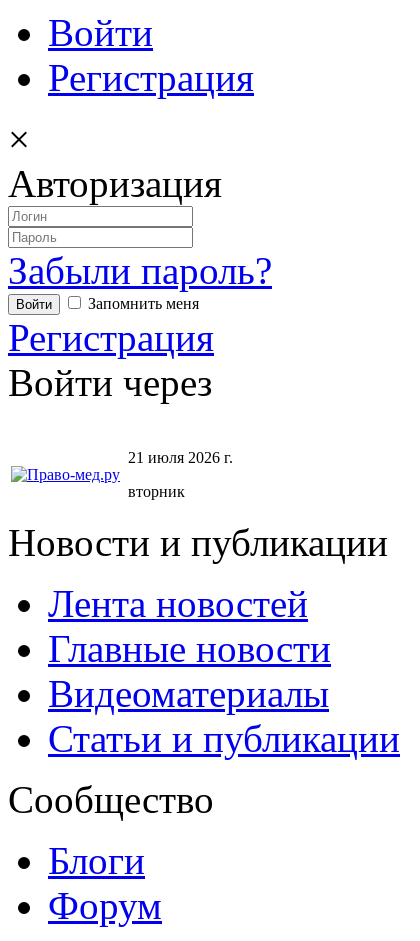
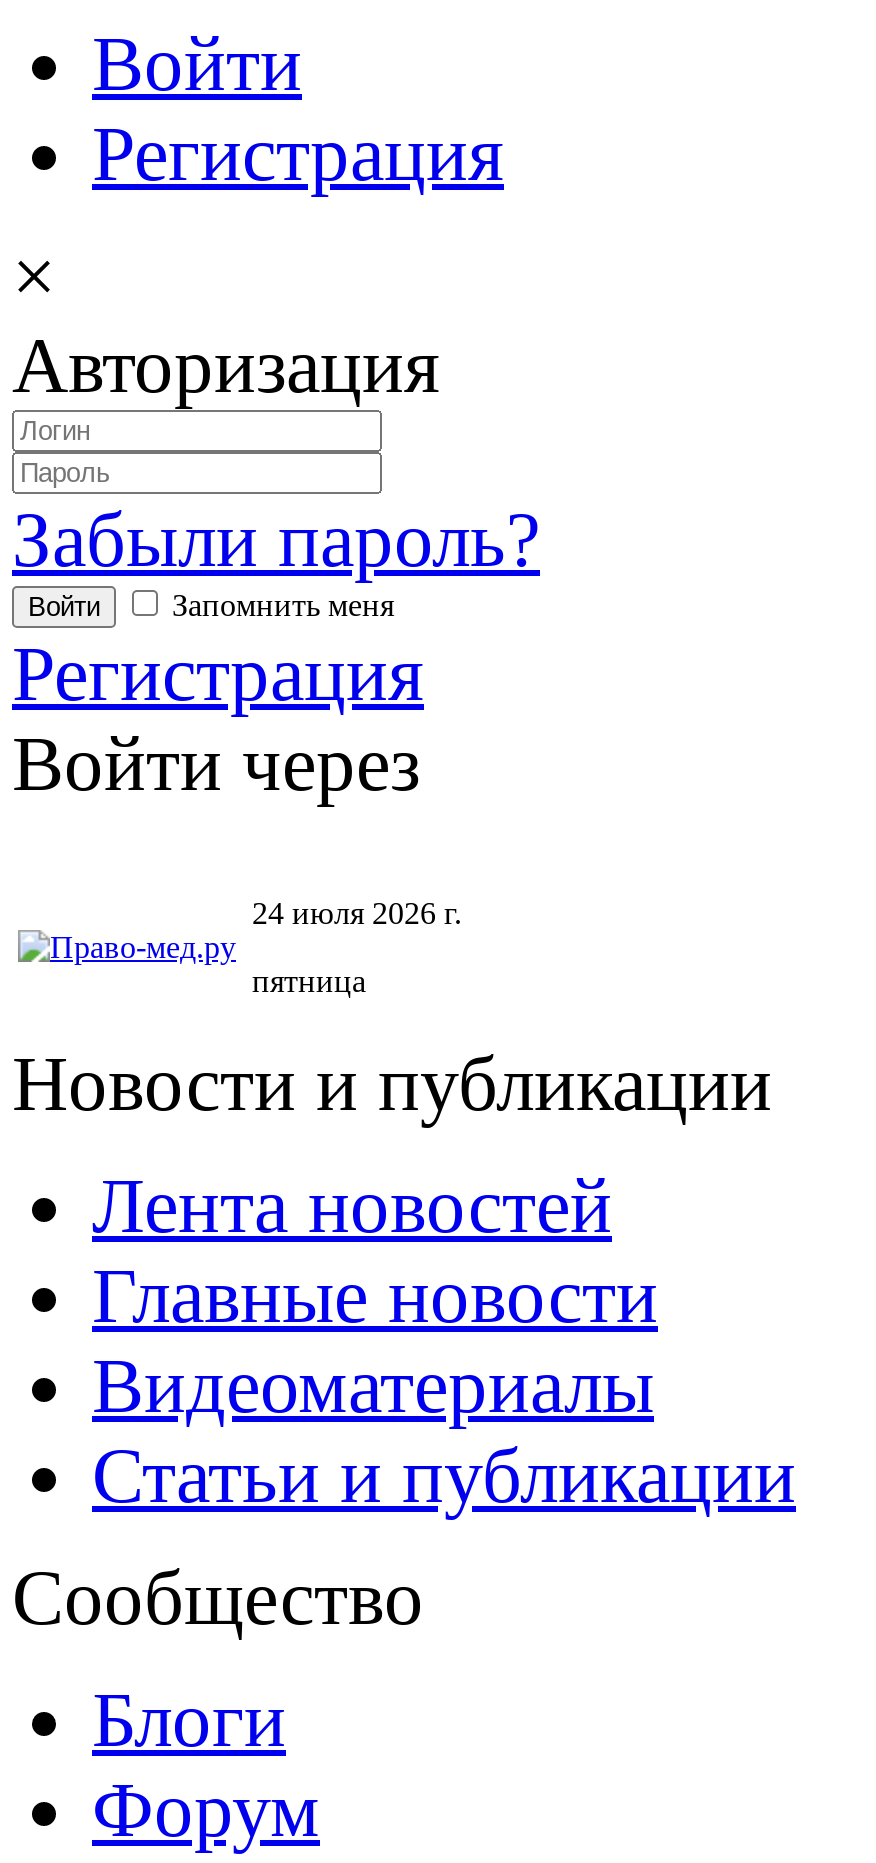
- 21 июля 2026 г.
+ 24 июля 2026 г.

- вторник
+ пятница
